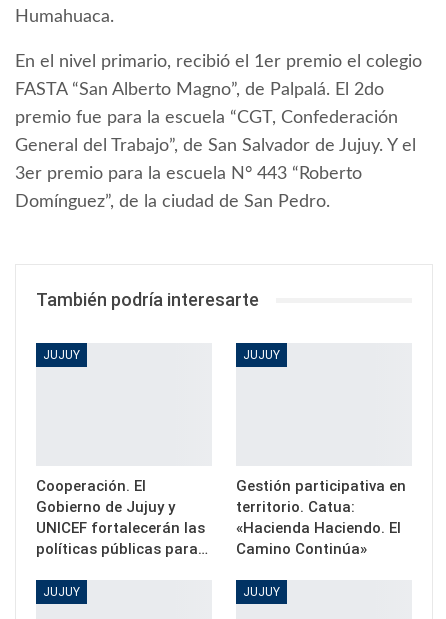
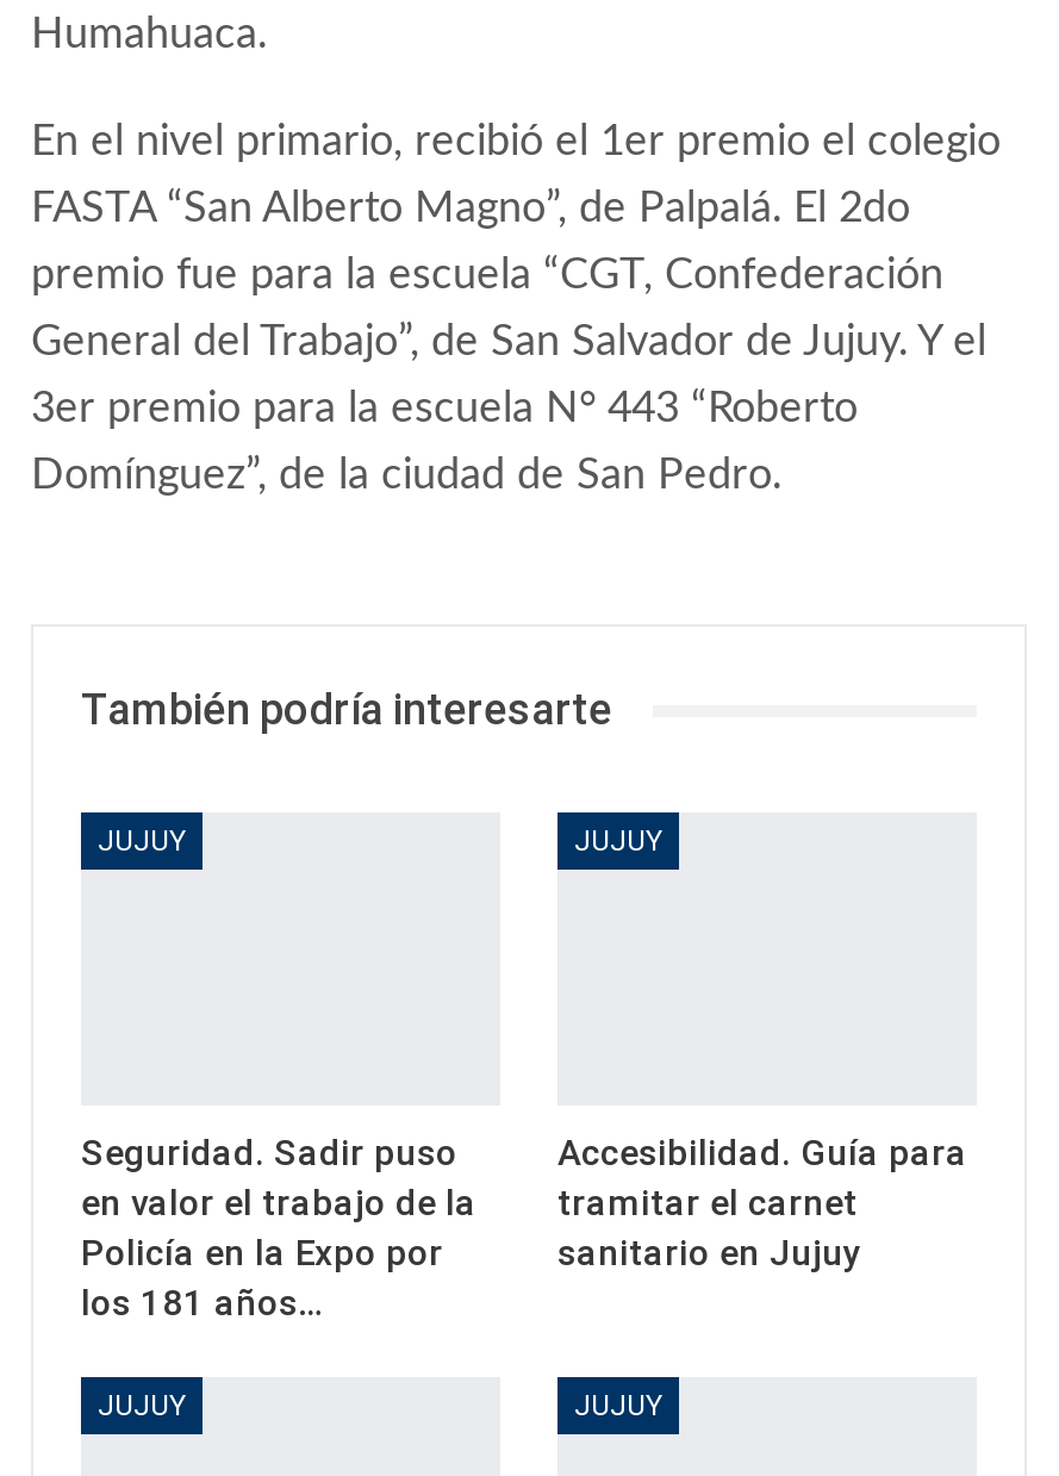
- Cooperación. El
- Gobierno de Jujuy y
- UNICEF fortalecerán las
- políticas públicas para…
+ Seguridad. Sadir puso
+ en valor el trabajo de la
+ Policía en la Expo por
+ los 181 años…

- Gestión participativa en
- territorio. Catua:
- «Hacienda Haciendo. El
- Camino Continúa»
+ Accesibilidad. Guía para
+ tramitar el carnet
+ sanitario en Jujuy
